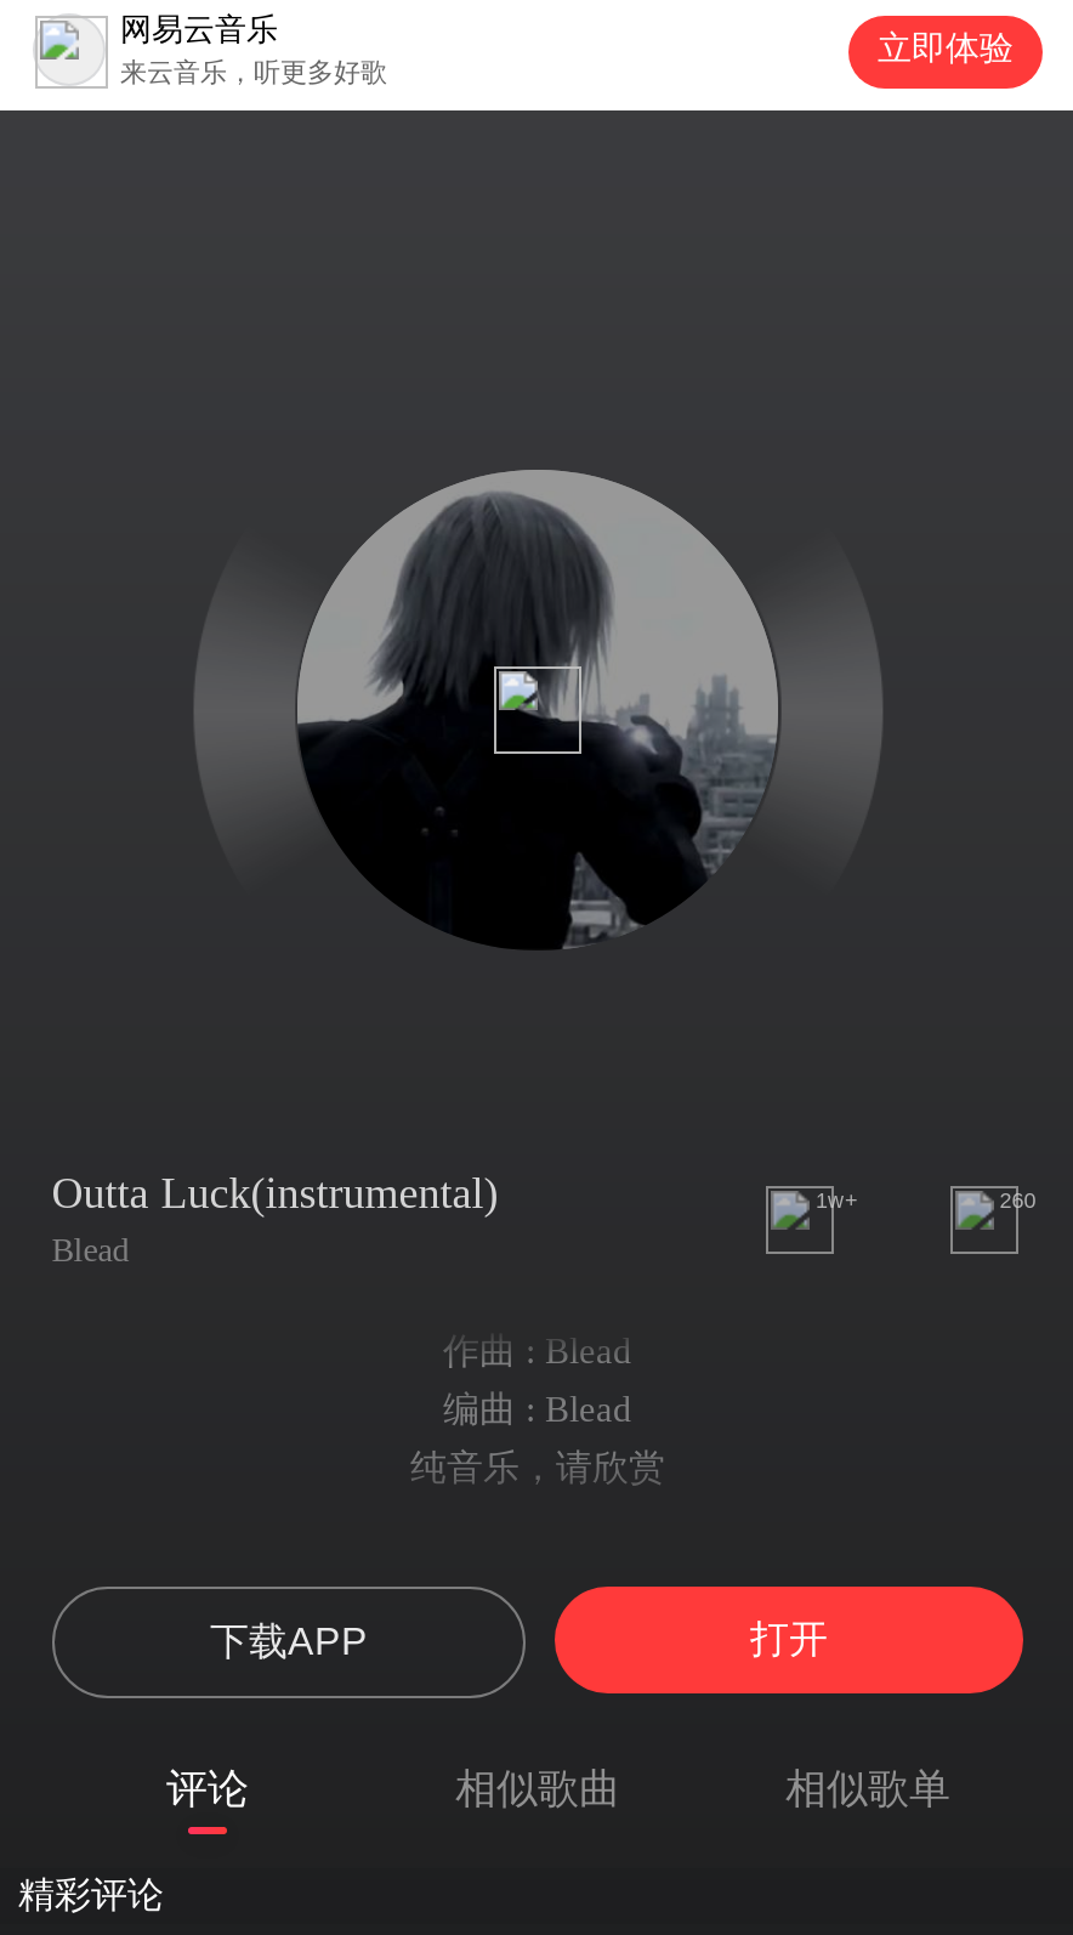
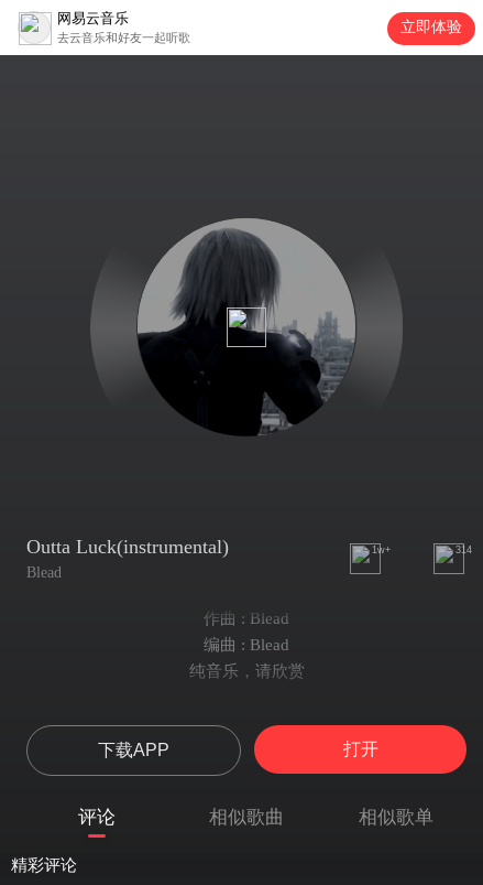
- 来云音乐，听更多好歌
+ 去云音乐和好友一起听歌

- 260
+ 314
